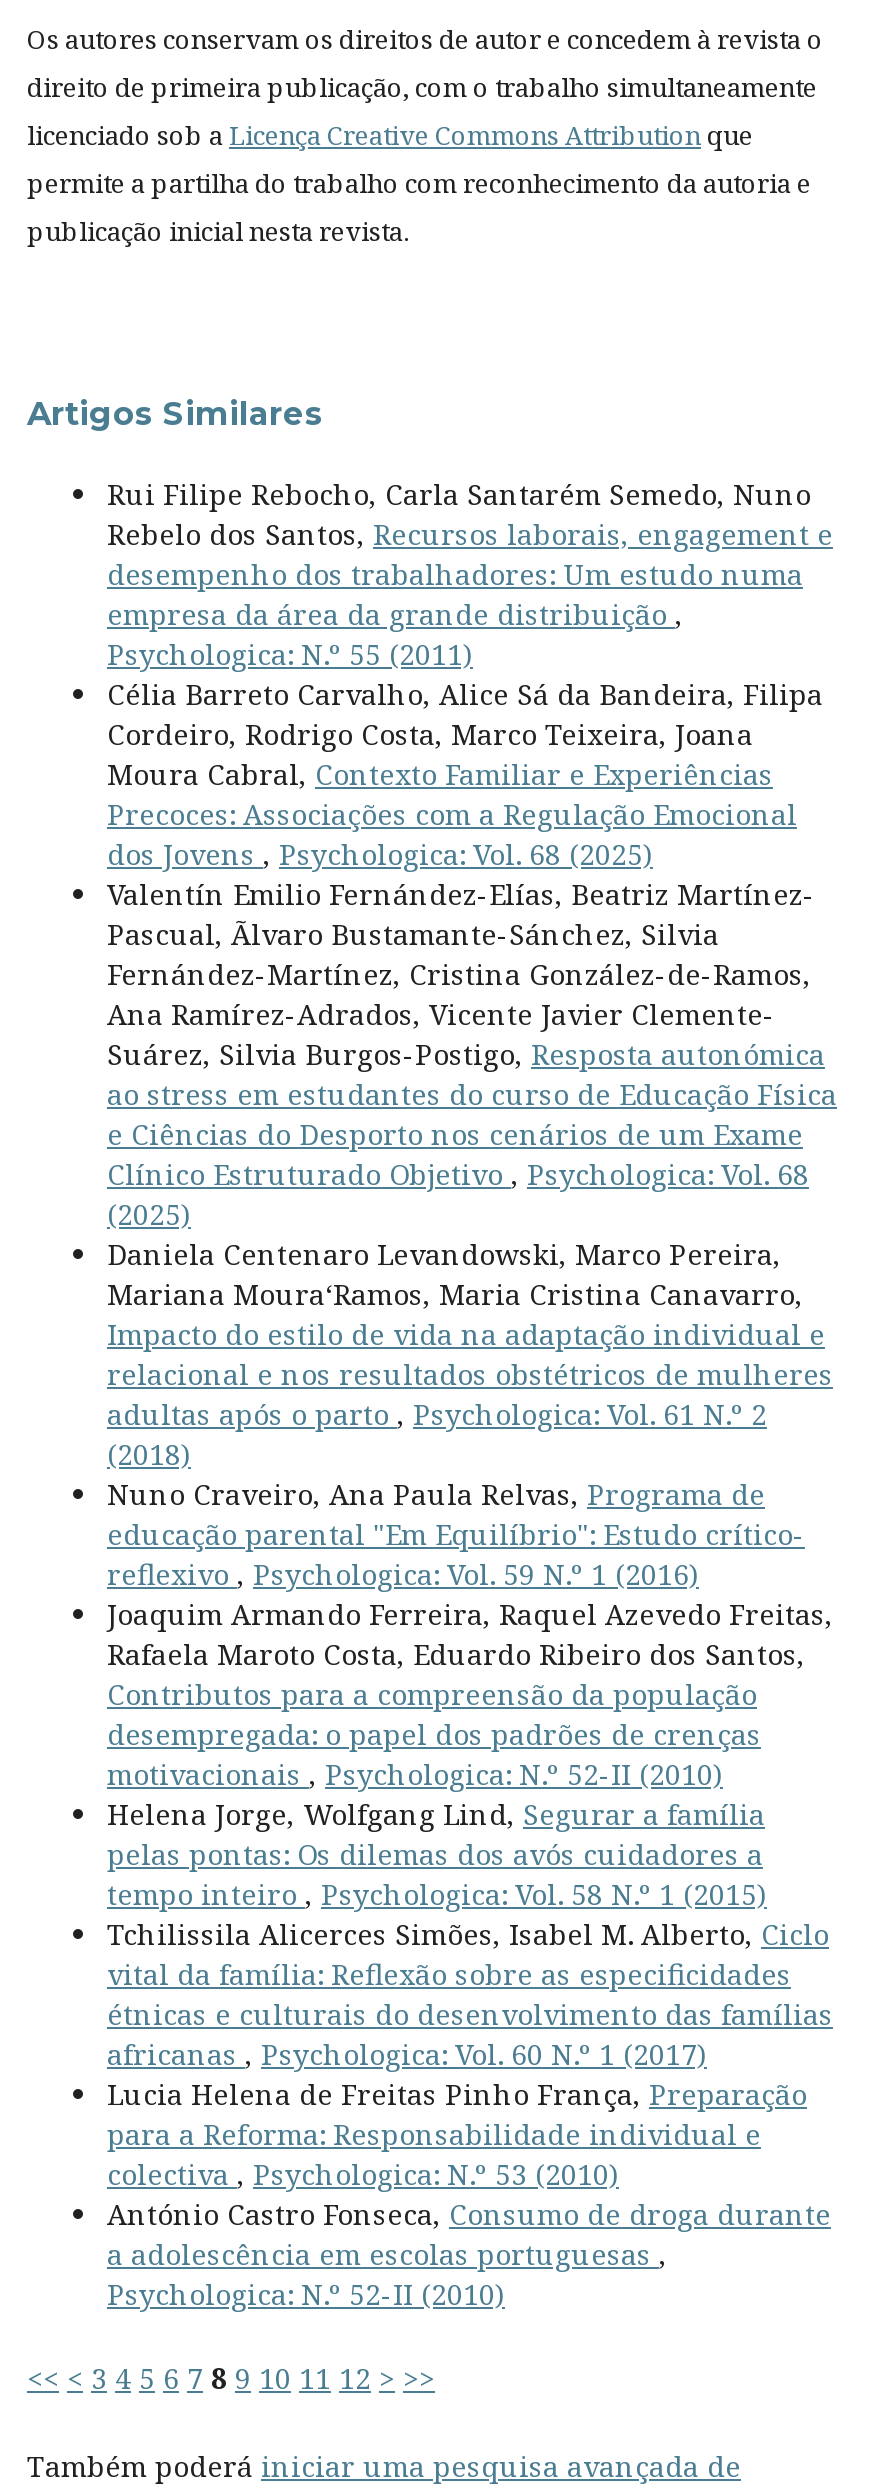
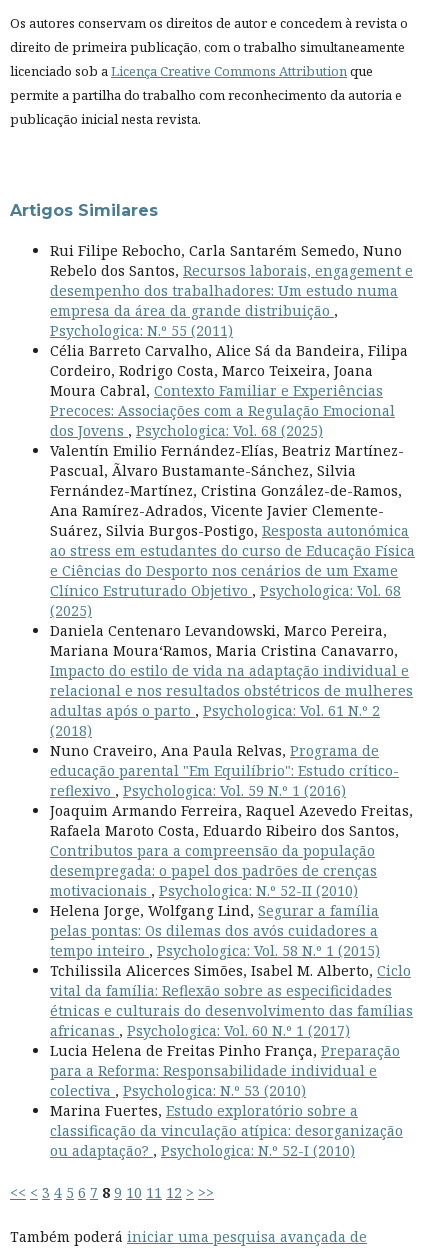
- António Castro Fonseca, Consumo de droga durante
- a adolescência em escolas portuguesas,
- Psychologica: N.º 52-II (2010)
+ Marina Fuertes, Estudo exploratório sobre a
+ classificação da vinculação atípica: desorganização
+ ou adaptação?, Psychologica: N.º 52-I (2010)
